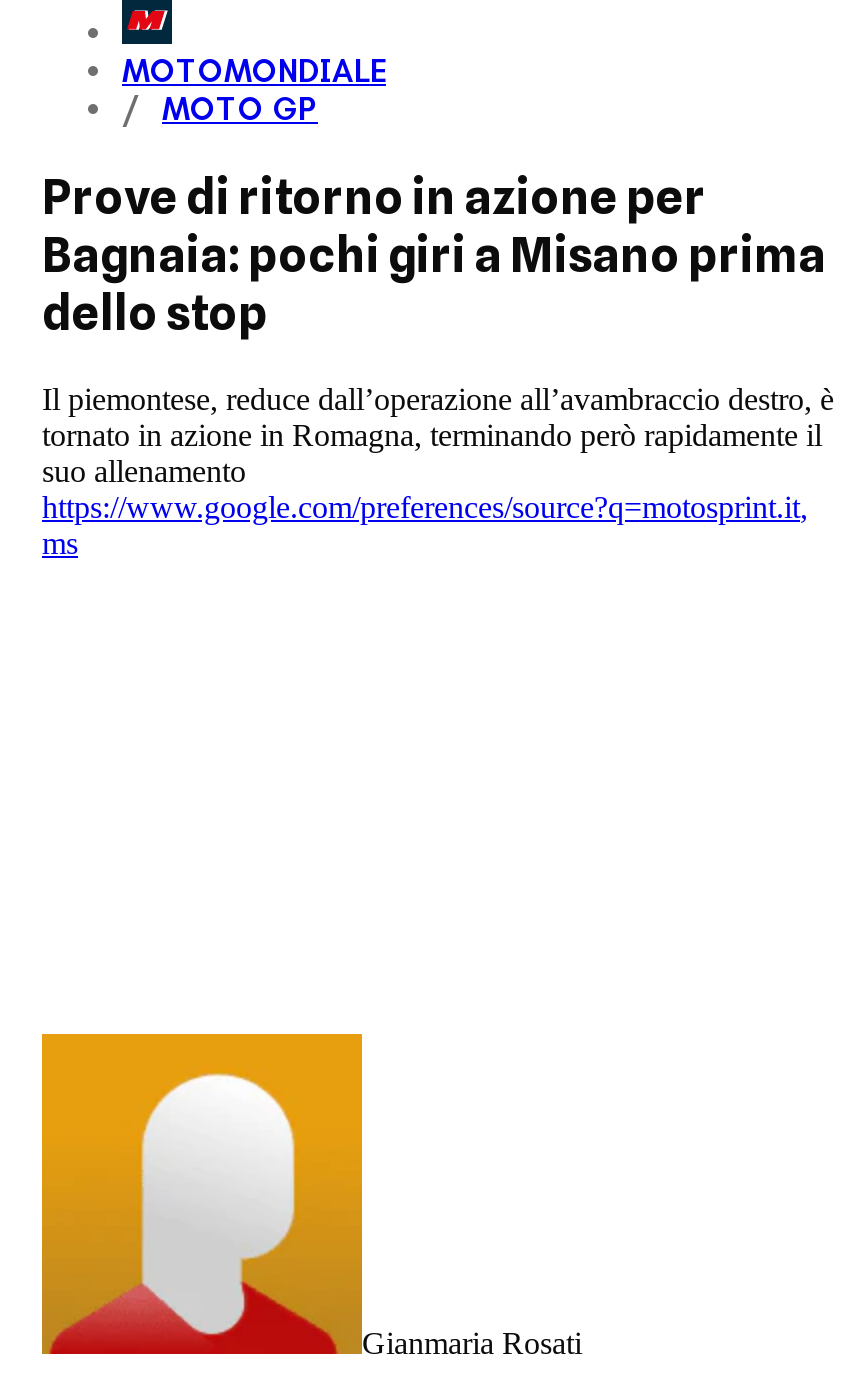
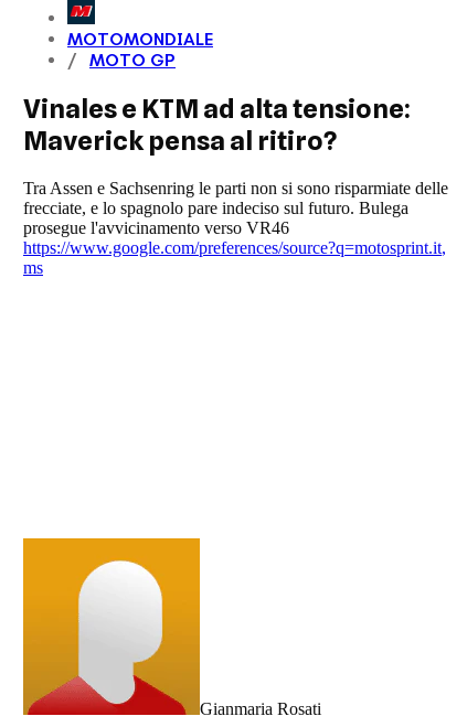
- Prove di ritorno in azione per
- Bagnaia: pochi giri a Misano prima
- dello stop
+ Vinales e KTM ad alta tensione:
+ Maverick pensa al ritiro?

- Il piemontese, reduce dall’operazione all’avambraccio destro, è
- tornato in azione in Romagna, terminando però rapidamente il
- suo allenamento
+ Tra Assen e Sachsenring le parti non si sono risparmiate delle
+ frecciate, e lo spagnolo pare indeciso sul futuro. Bulega
+ prosegue l'avvicinamento verso VR46
